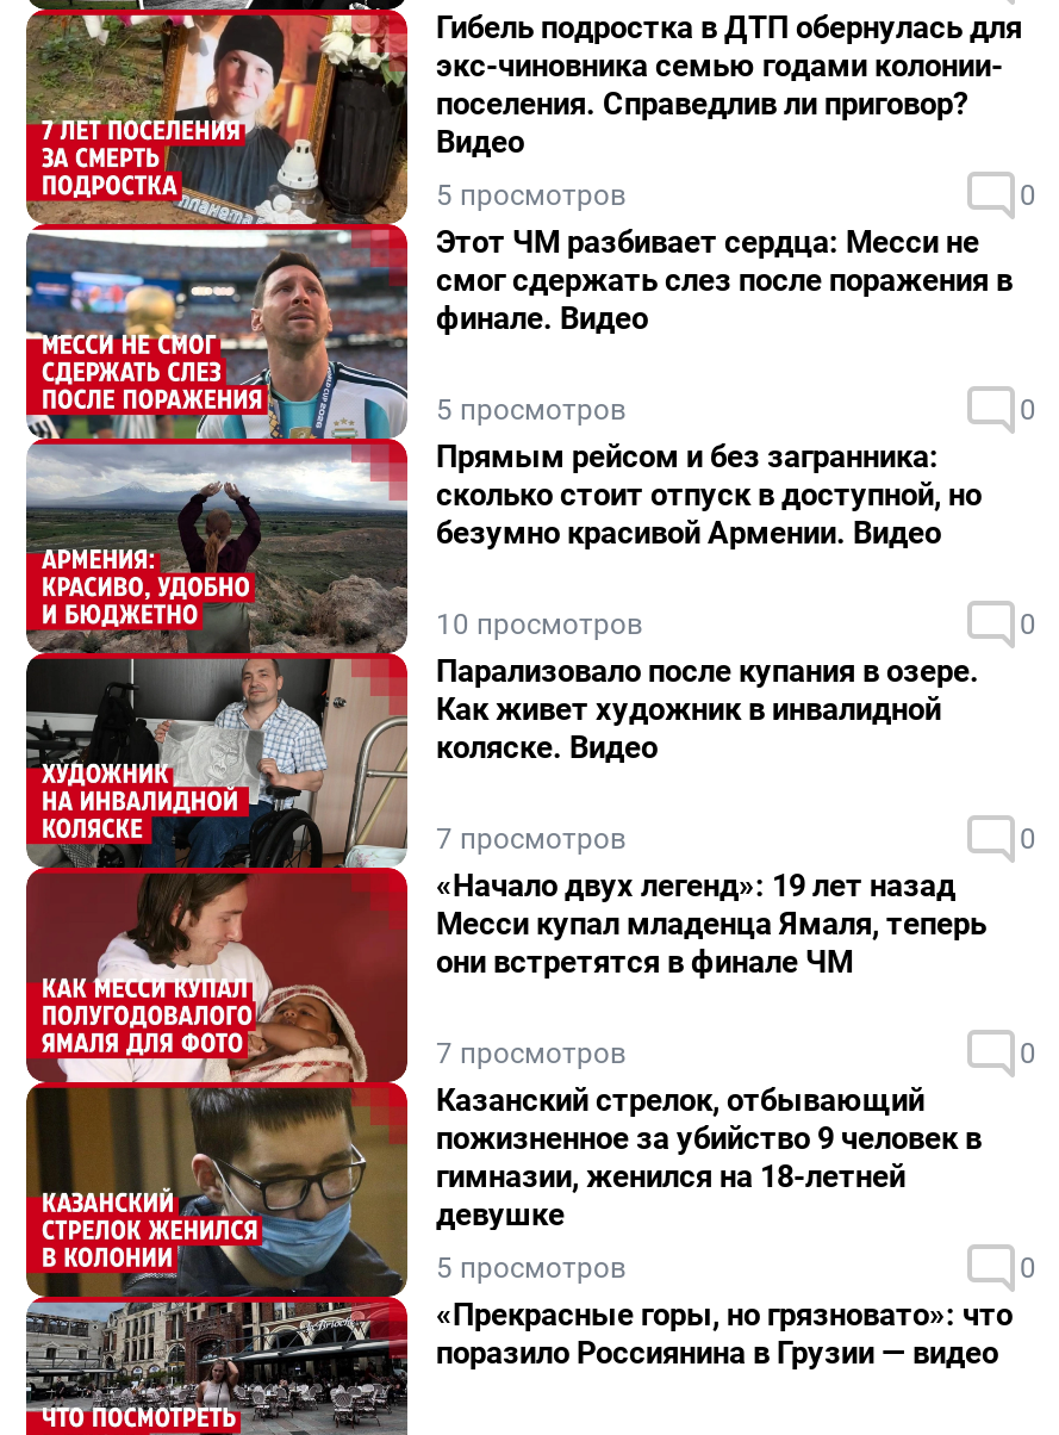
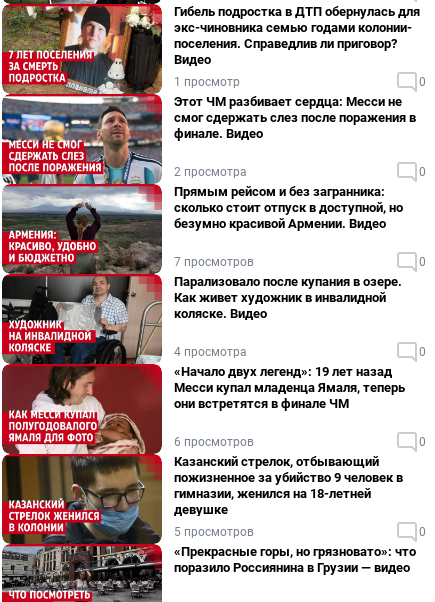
- 5 просмотров
+ 1 просмотр

- 5 просмотров
+ 2 просмотра

- 10 просмотров
+ 7 просмотров

- 7 просмотров
+ 4 просмотра

- 7 просмотров
+ 6 просмотров
